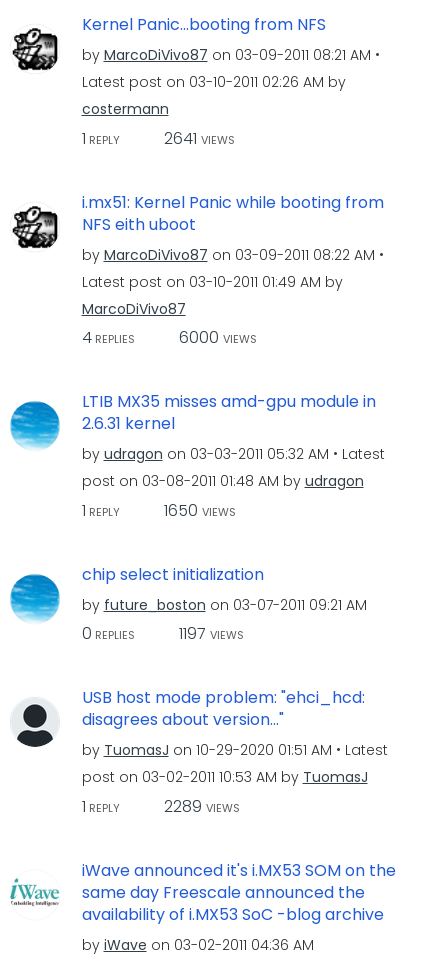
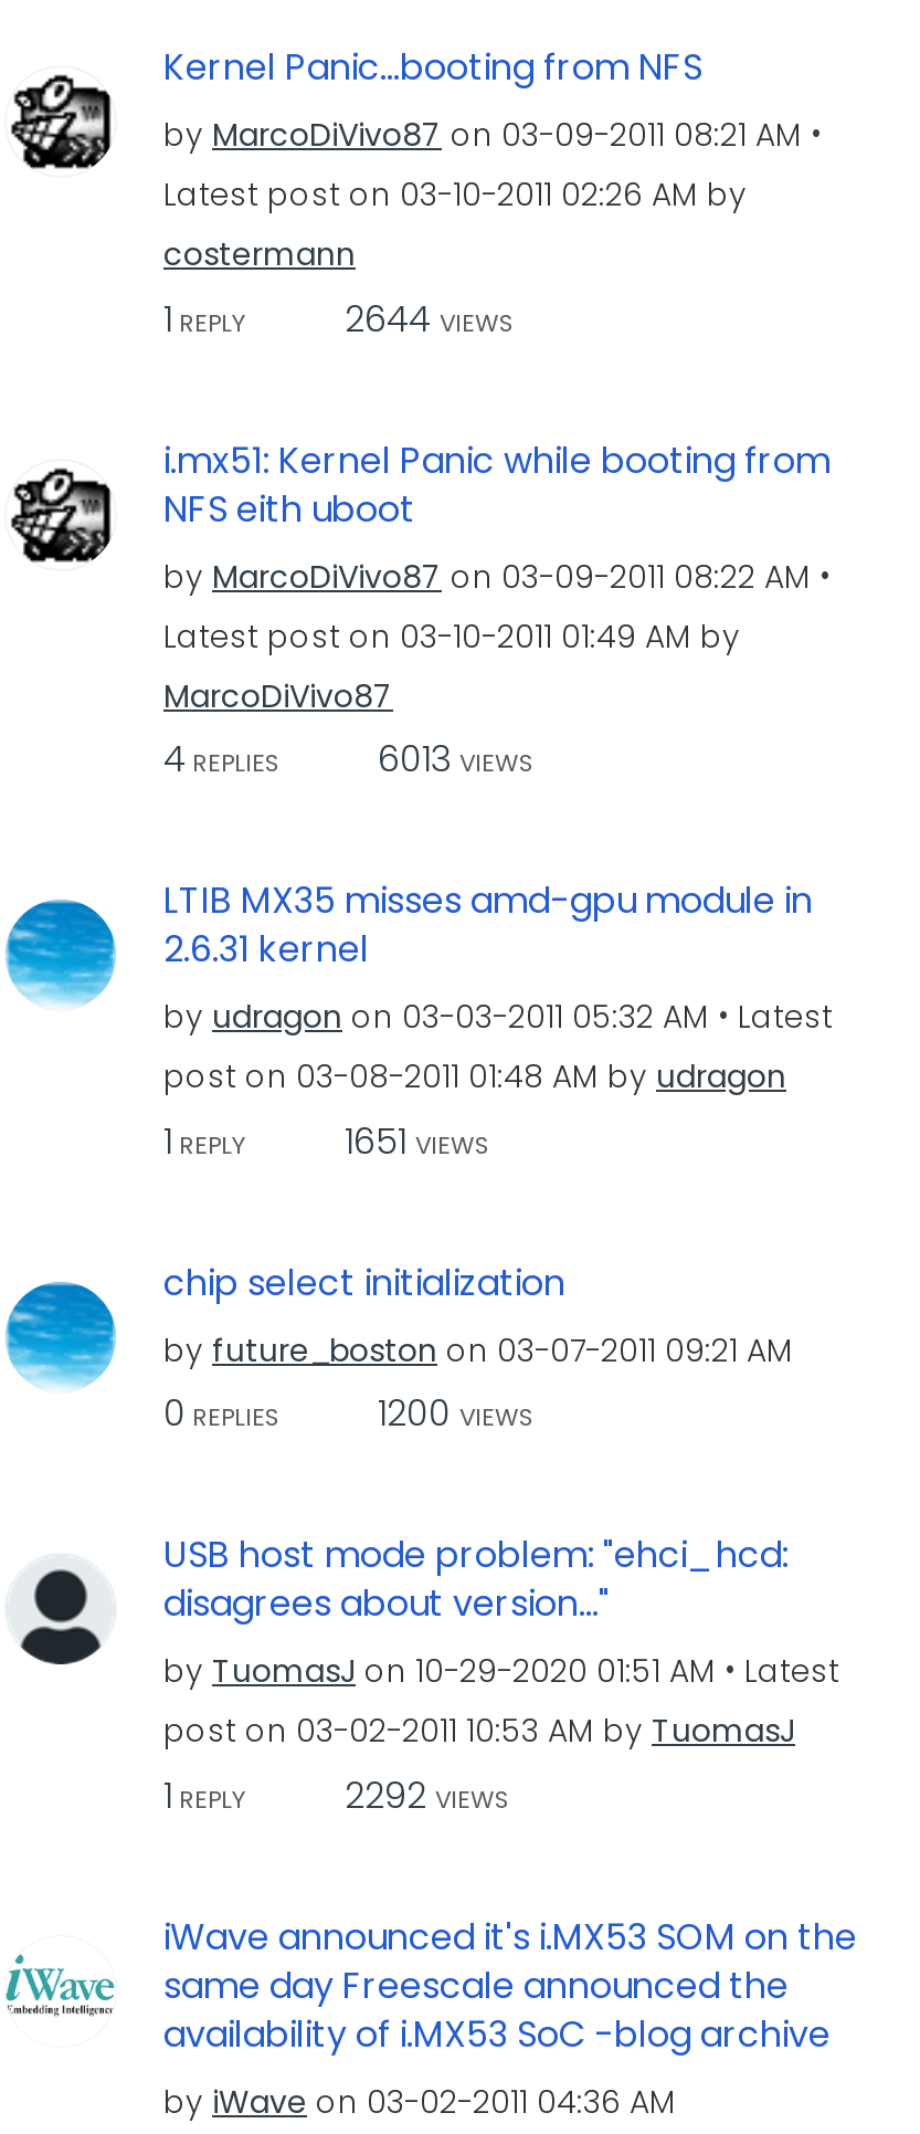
- 1 REPLY 2641 VIEWS
+ 1 REPLY 2644 VIEWS

- 4 REPLIES 6000 VIEWS
+ 4 REPLIES 6013 VIEWS

- 1 REPLY 1650 VIEWS
+ 1 REPLY 1651 VIEWS

- 1197 VIEWS
+ 1200 VIEWS

- 1 REPLY 2289 VIEWS
+ 1 REPLY 2292 VIEWS
